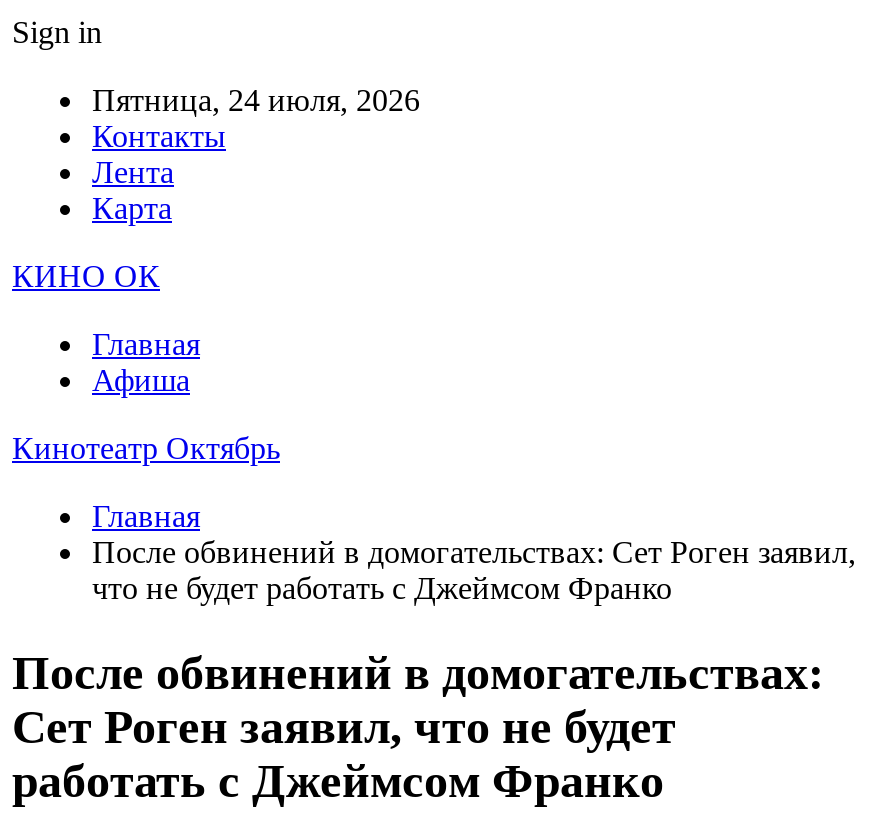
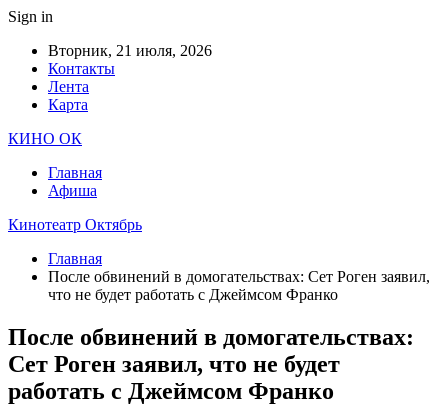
- Пятница, 24 июля, 2026
+ Вторник, 21 июля, 2026
